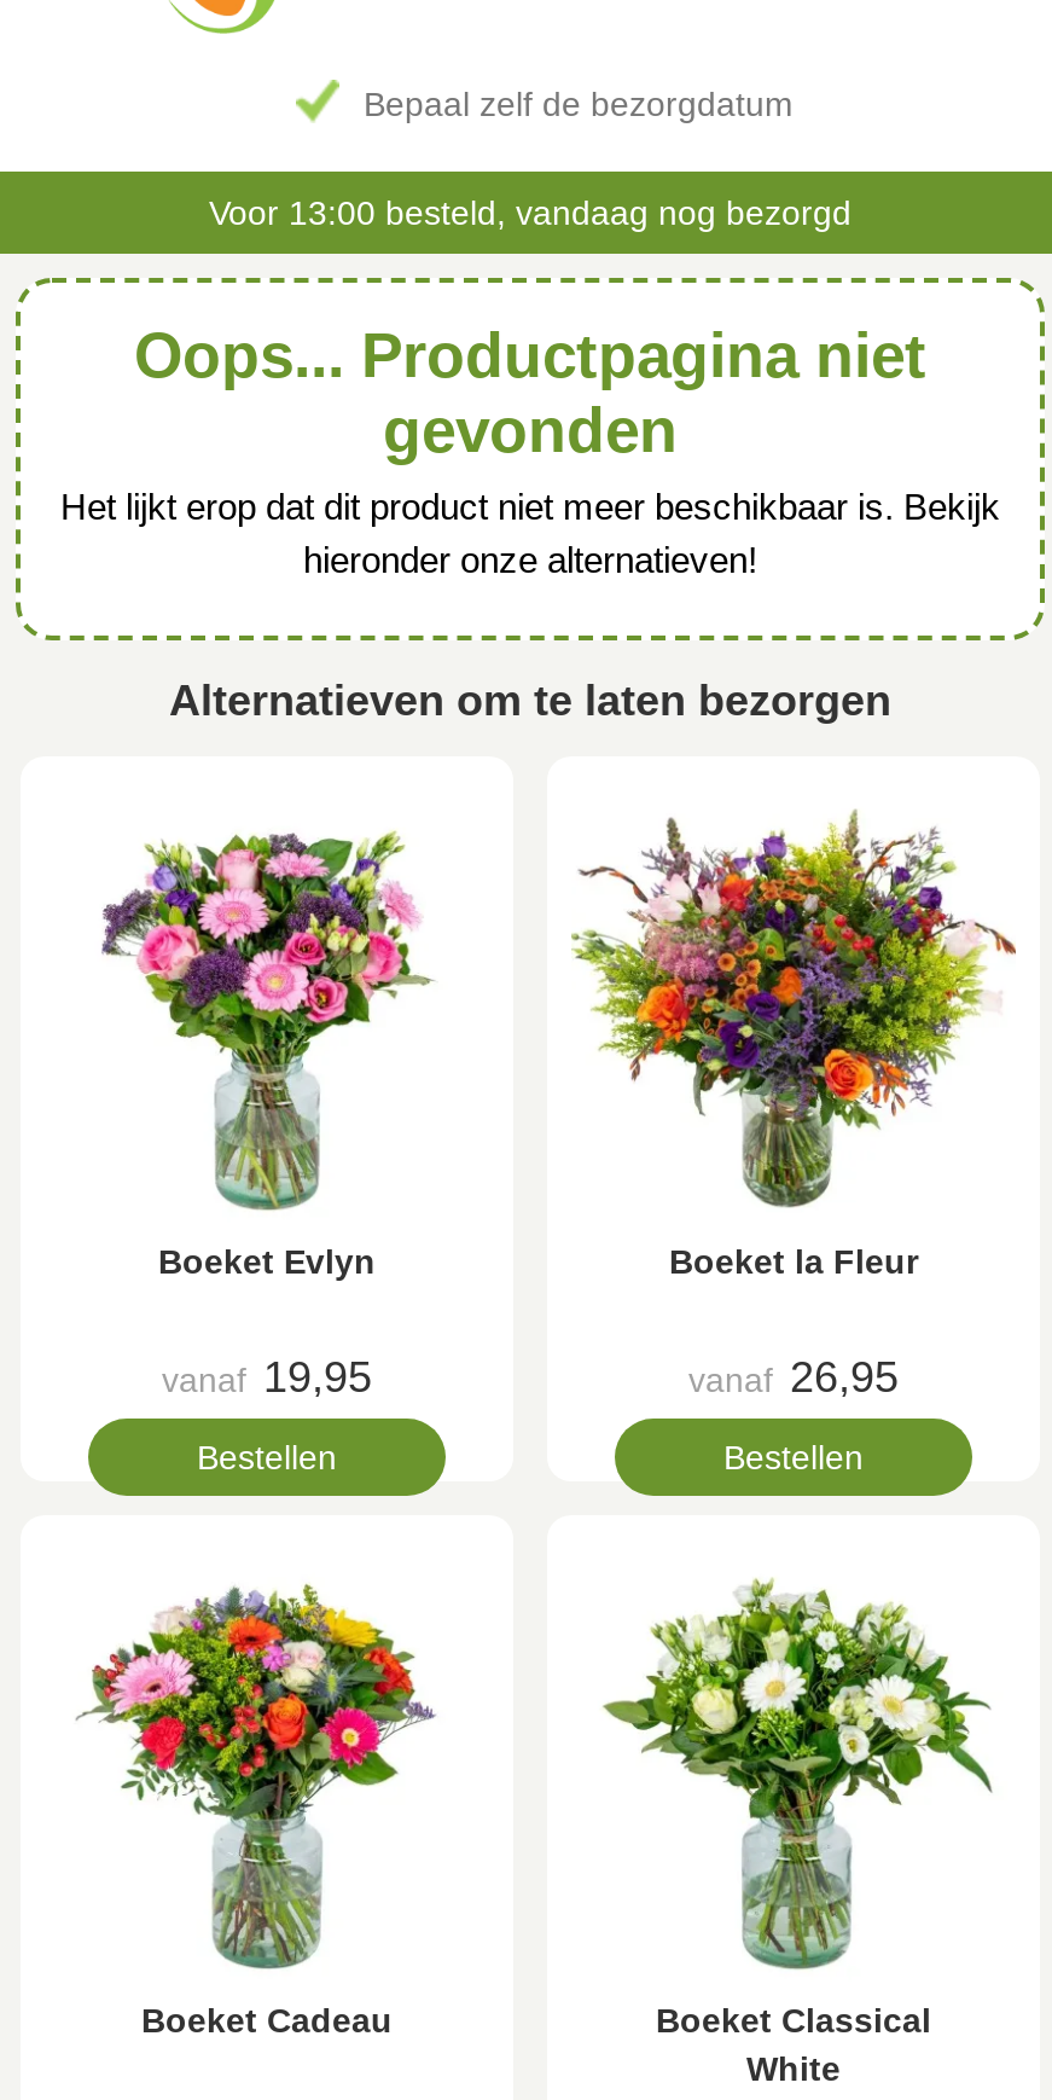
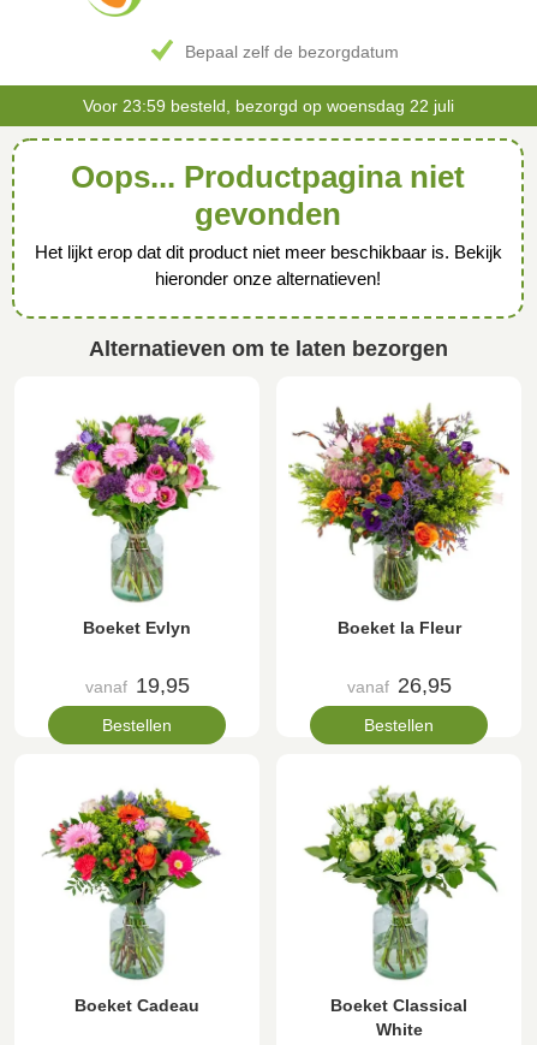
- Voor 13:00 besteld, vandaag nog bezorgd
+ Voor 23:59 besteld, bezorgd op woensdag 22 juli
